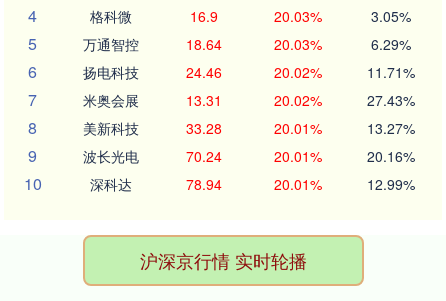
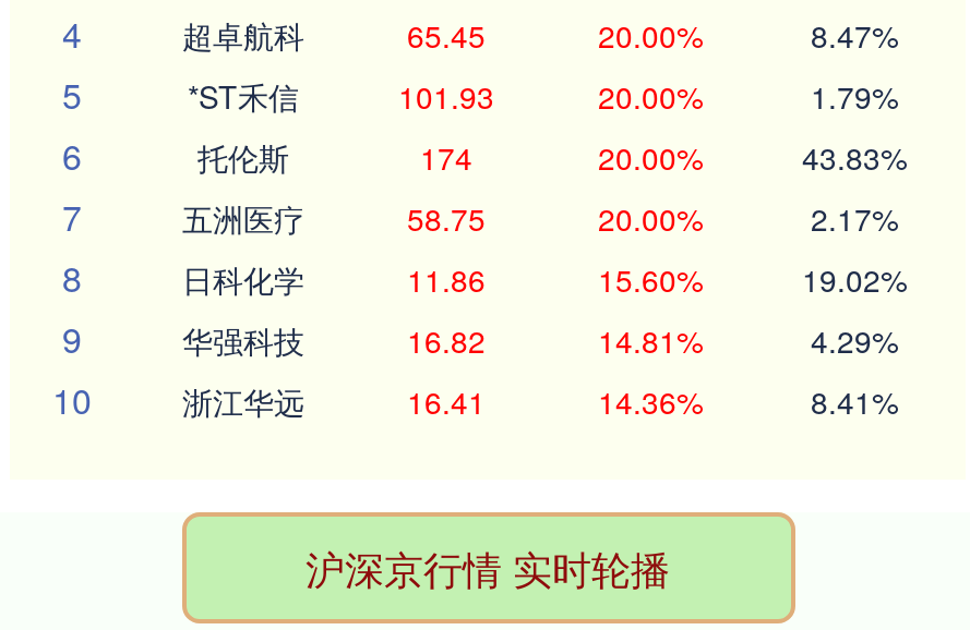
- 格科微
- 16.9
- 20.03%
- 3.05%
+ 超卓航科
+ 65.45
+ 20.00%
+ 8.47%

- 万通智控
- 18.64
- 20.03%
- 6.29%
+ *ST禾信
+ 101.93
+ 20.00%
+ 1.79%

- 扬电科技
- 24.46
- 20.02%
- 11.71%
+ 托伦斯
+ 174
+ 20.00%
+ 43.83%

- 米奥会展
- 13.31
- 20.02%
- 27.43%
+ 五洲医疗
+ 58.75
+ 20.00%
+ 2.17%

- 美新科技
- 33.28
- 20.01%
- 13.27%
+ 日科化学
+ 11.86
+ 15.60%
+ 19.02%

- 波长光电
- 70.24
- 20.01%
- 20.16%
+ 华强科技
+ 16.82
+ 14.81%
+ 4.29%

- 深科达
- 78.94
- 20.01%
- 12.99%
+ 浙江华远
+ 16.41
+ 14.36%
+ 8.41%
